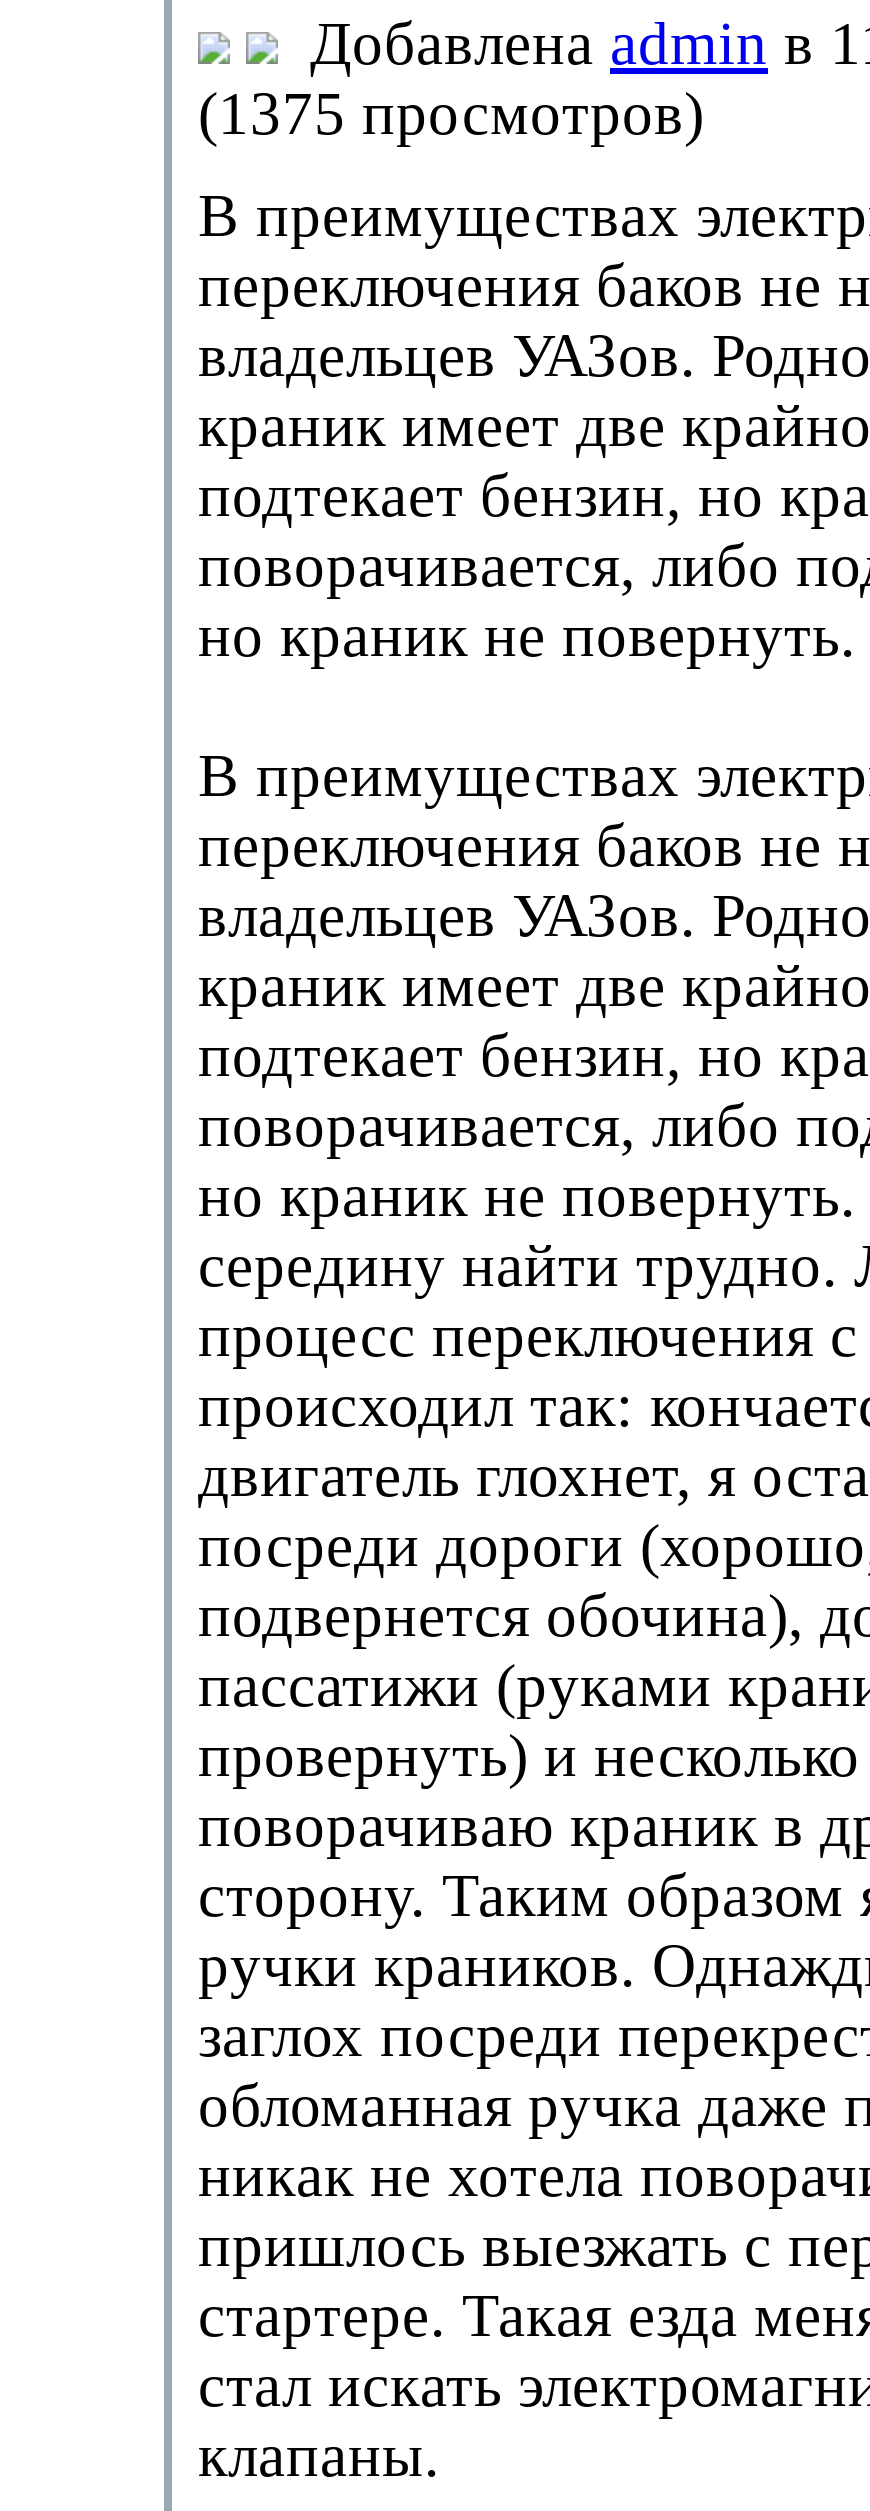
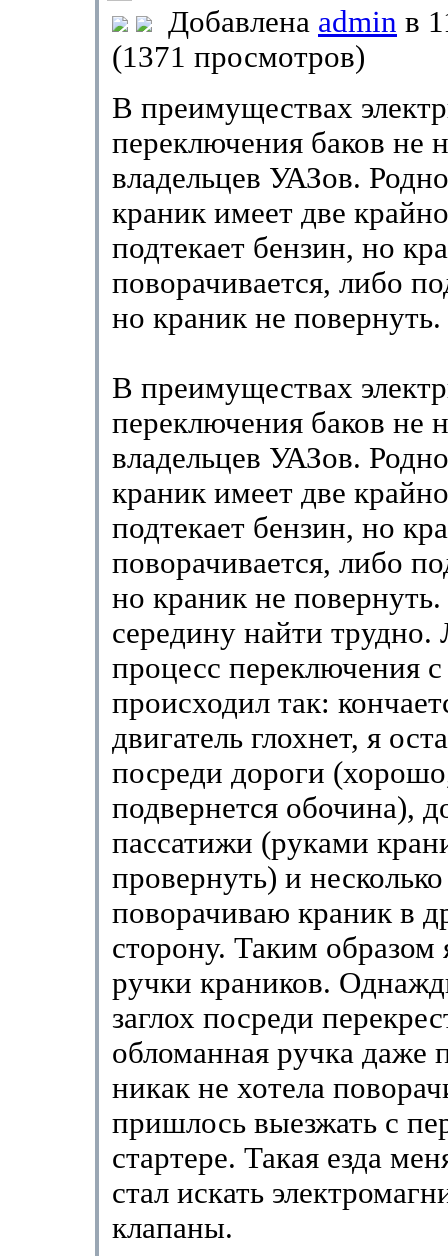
- (1375 просмотров)
+ (1371 просмотров)
